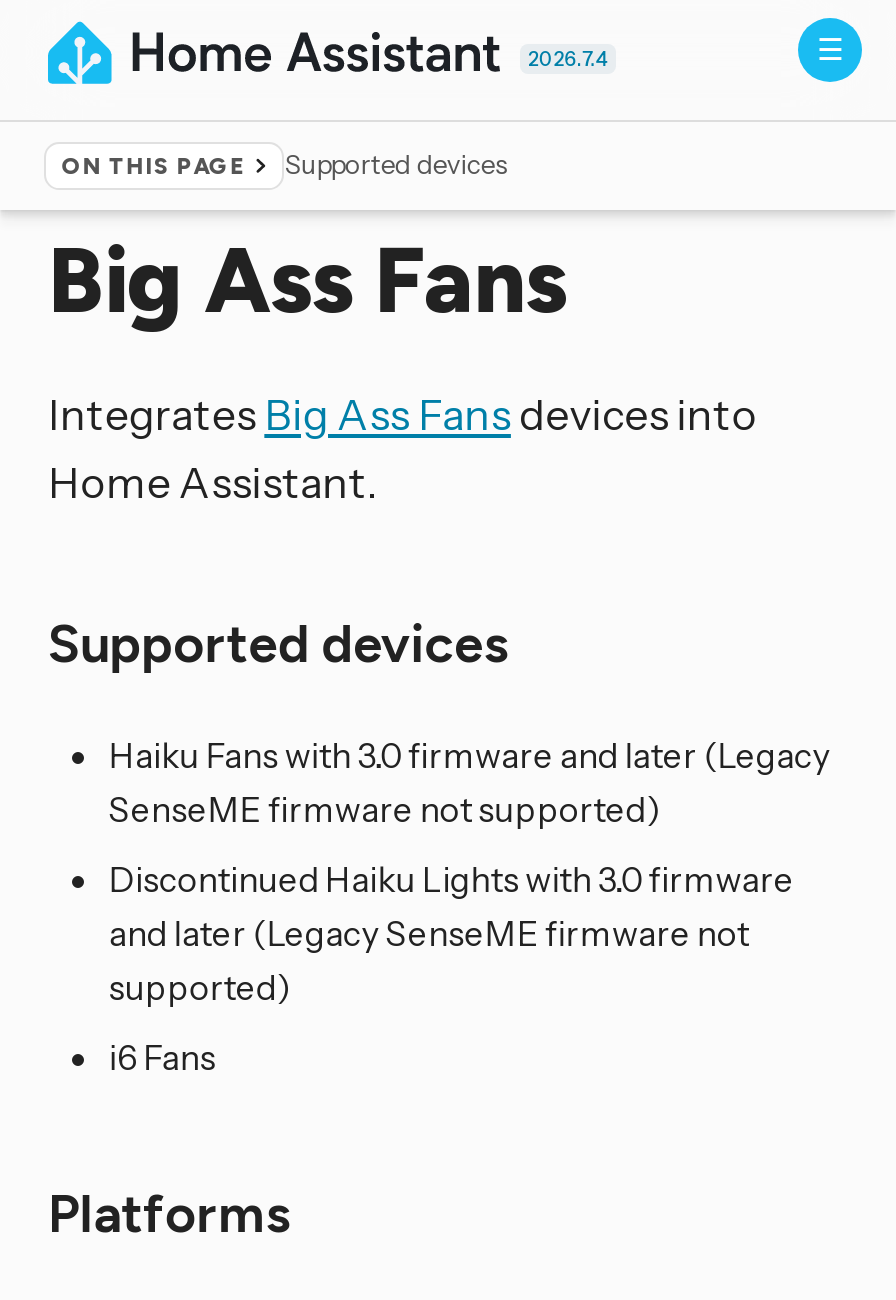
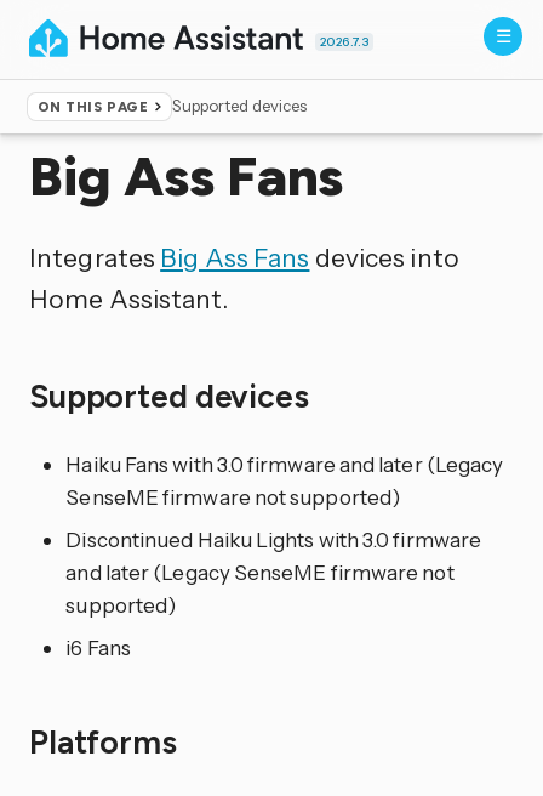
- 2026.7.4
+ 2026.7.3
